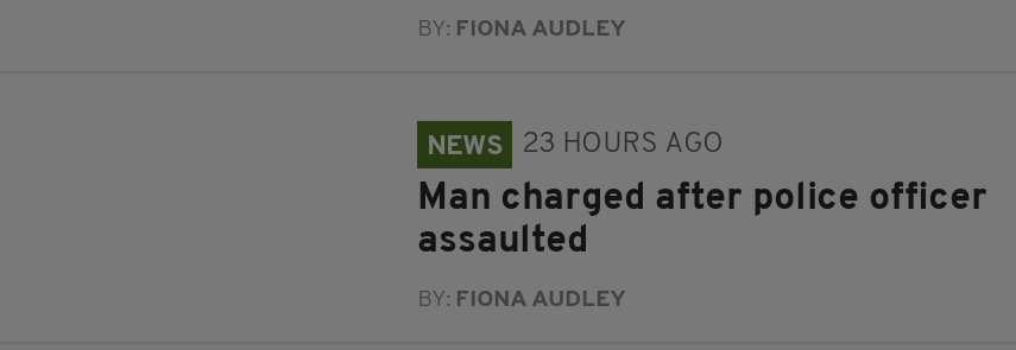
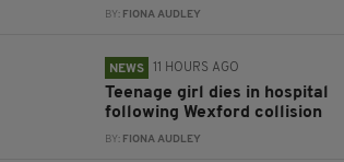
- NEWS 23 HOURS AGO
+ NEWS 11 HOURS AGO

- Man charged after police officer
- assaulted
+ Teenage girl dies in hospital
+ following Wexford collision
